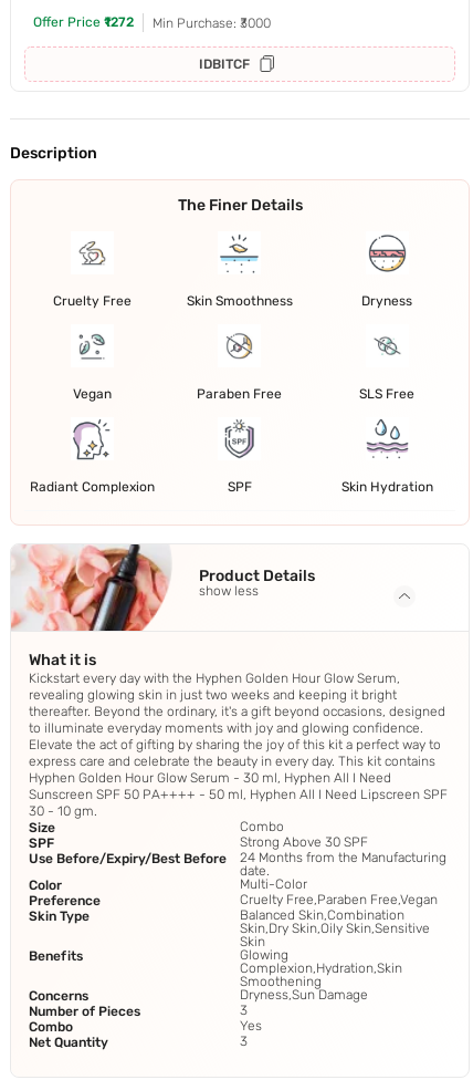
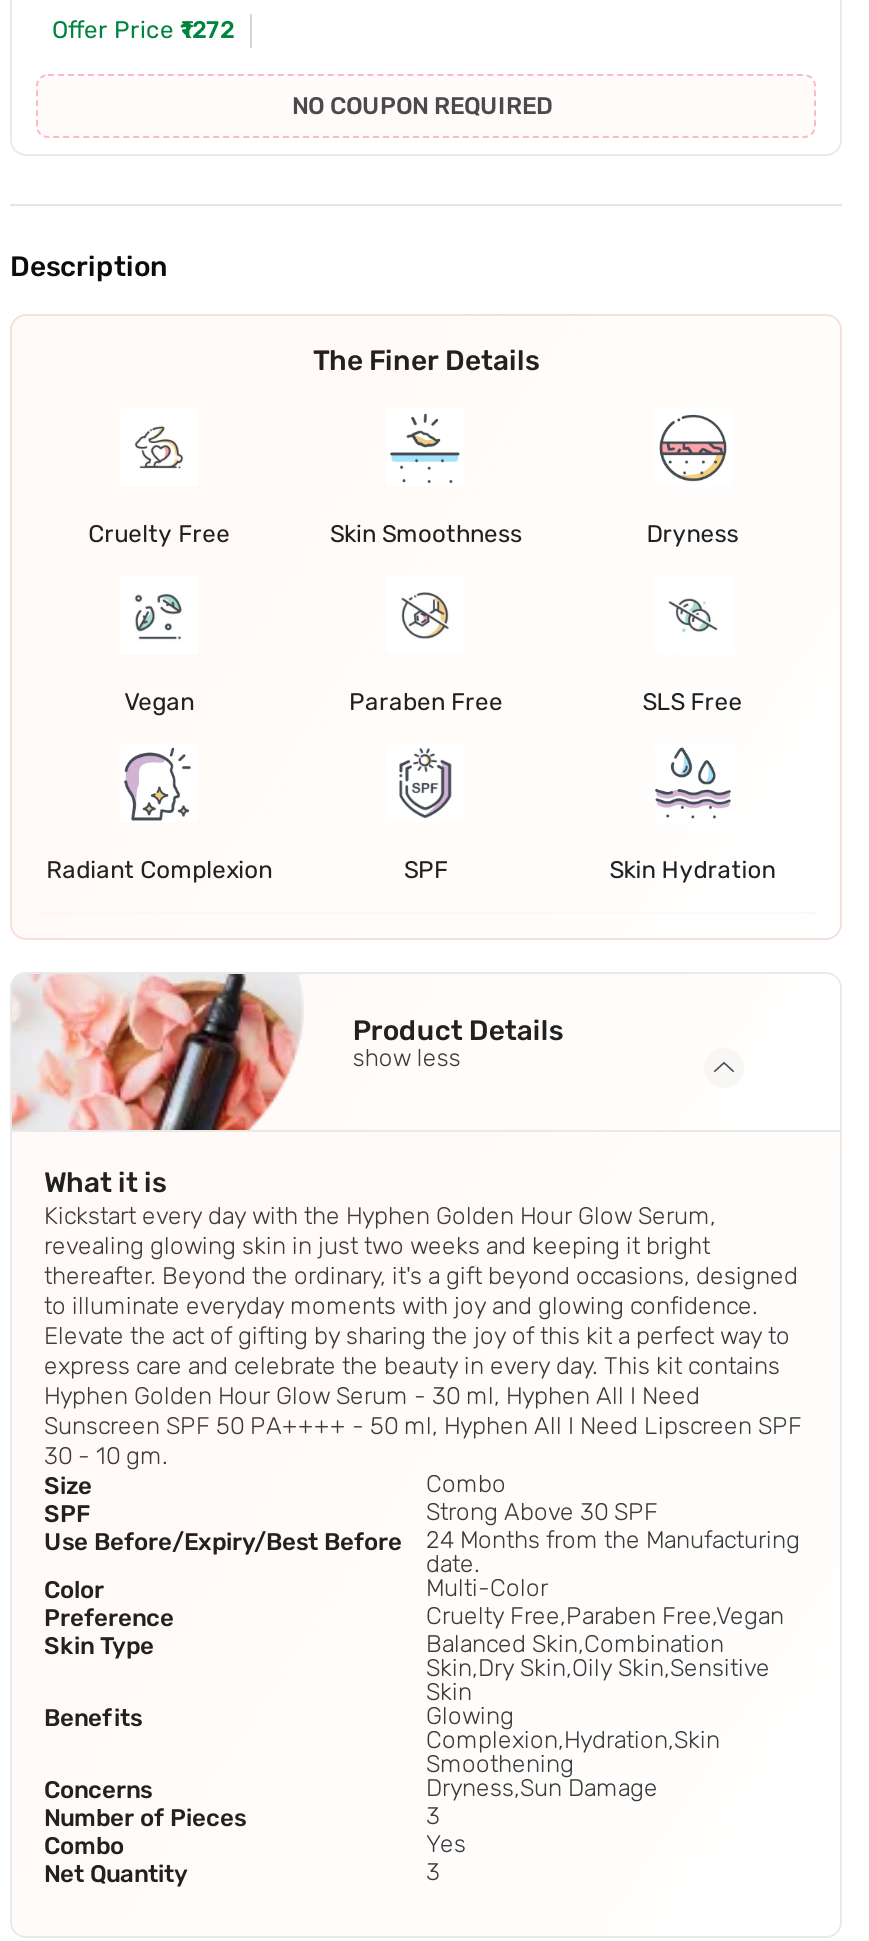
- Min Purchase: ₹3000
- IDBITCF
+ NO COUPON REQUIRED
